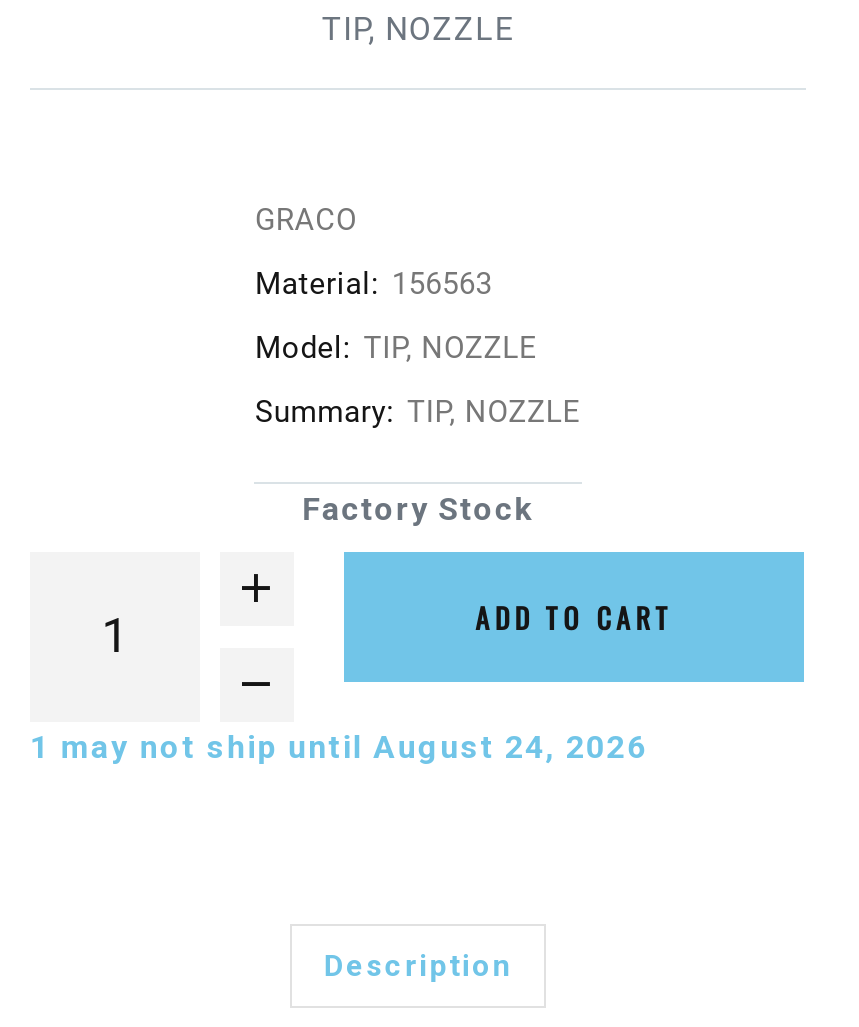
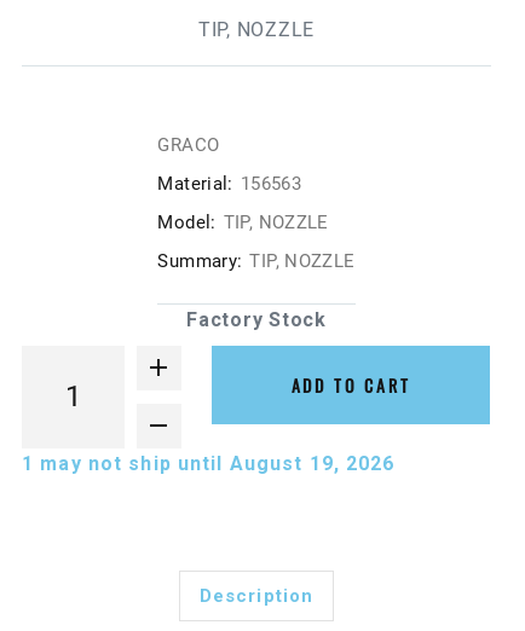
- 1 may not ship until August 24, 2026
+ 1 may not ship until August 19, 2026
